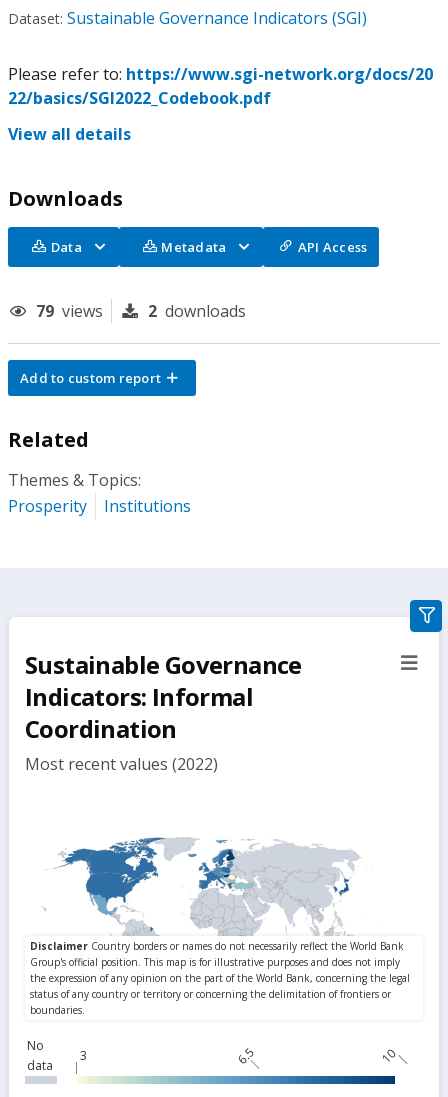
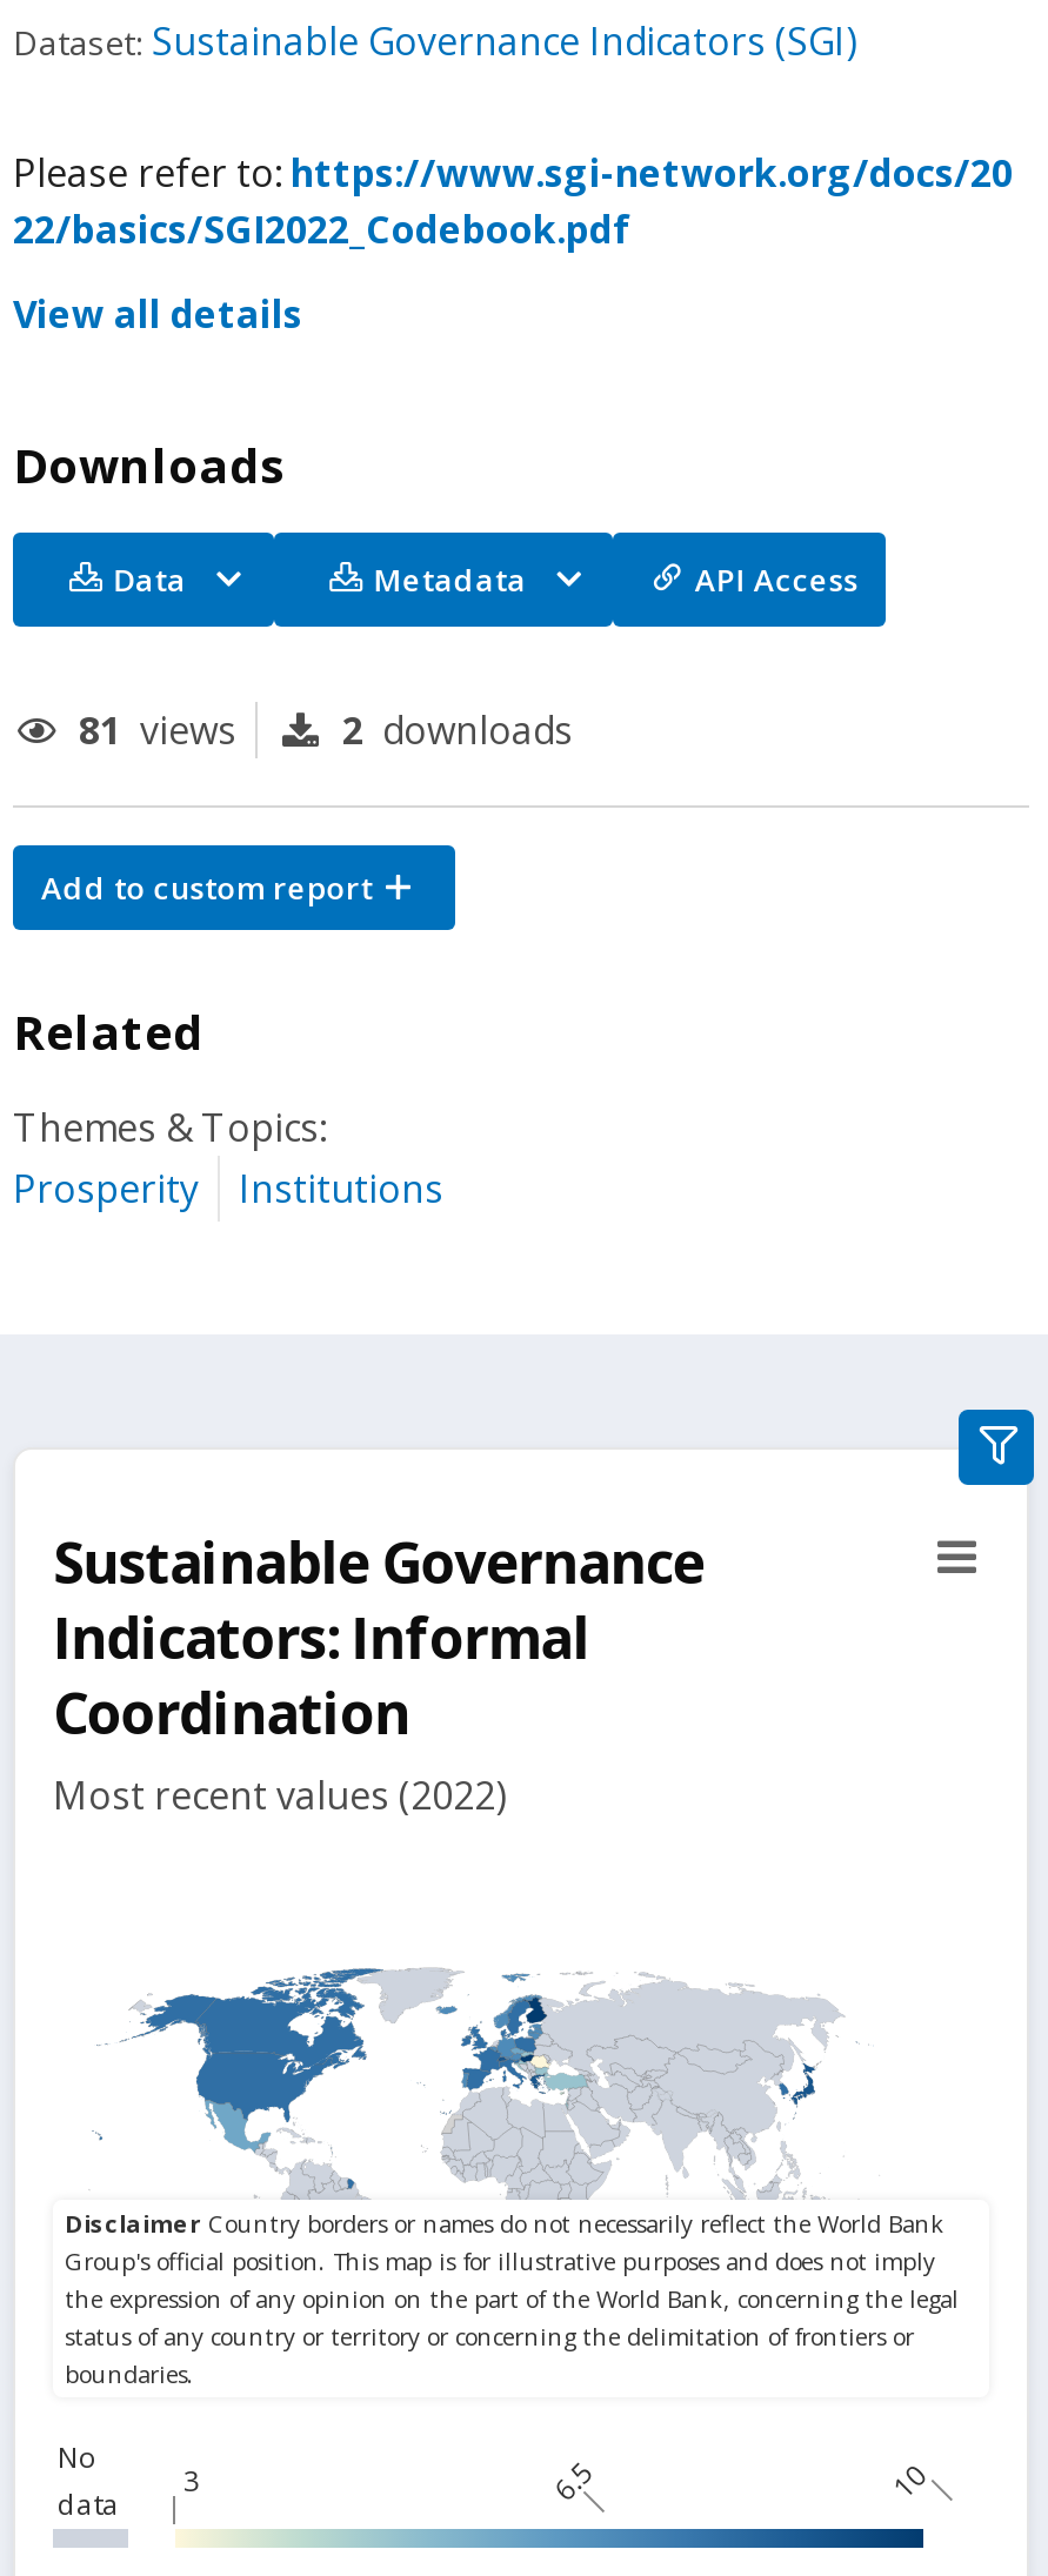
- 79 views
+ 81 views
